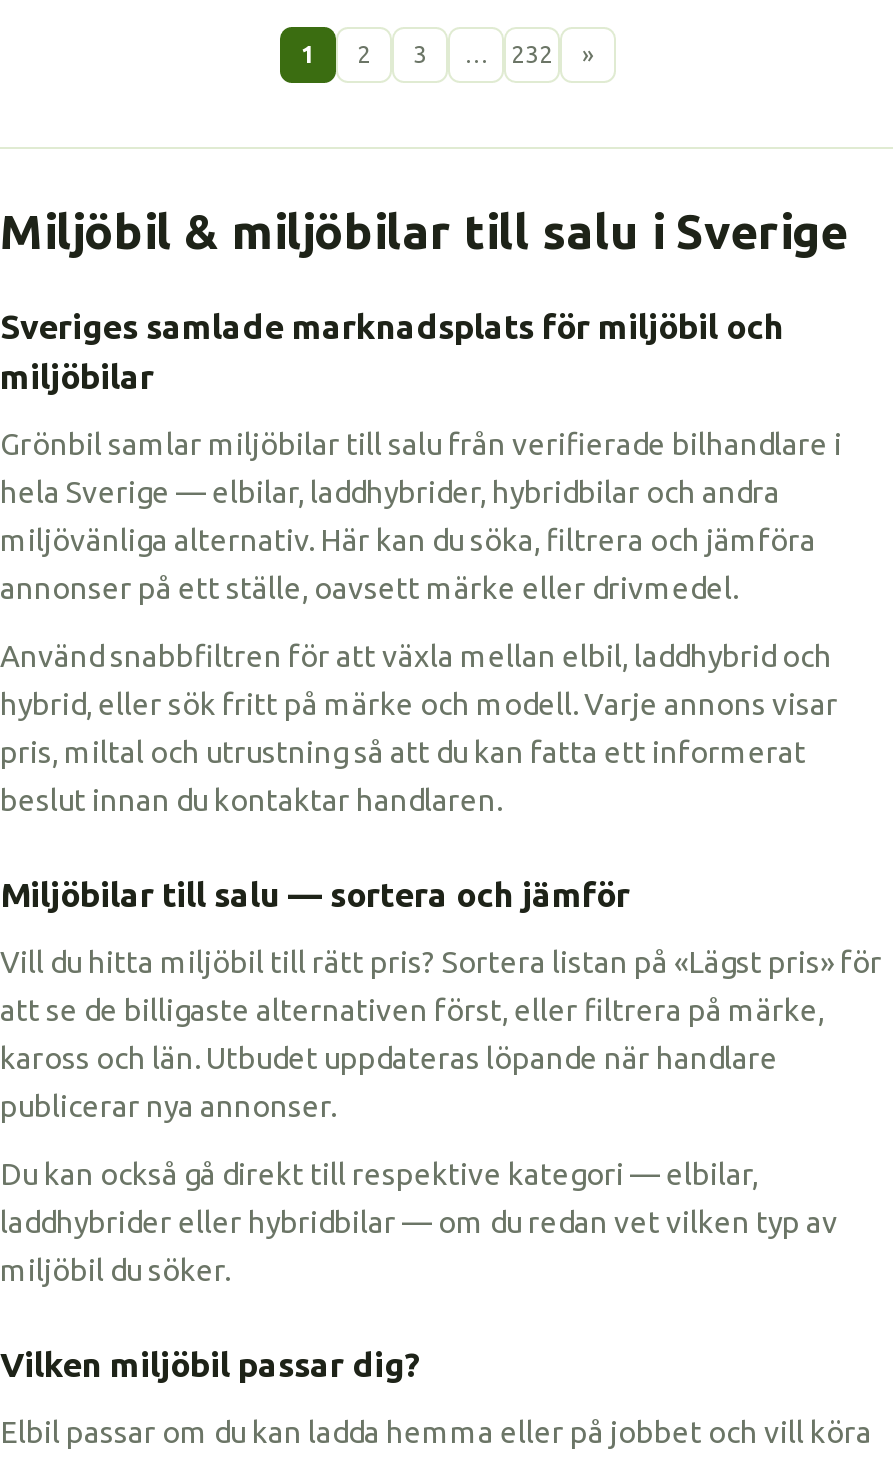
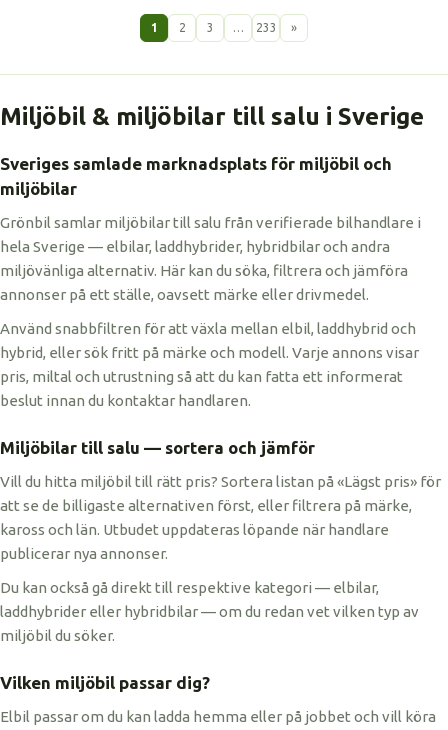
- 232
+ 233
